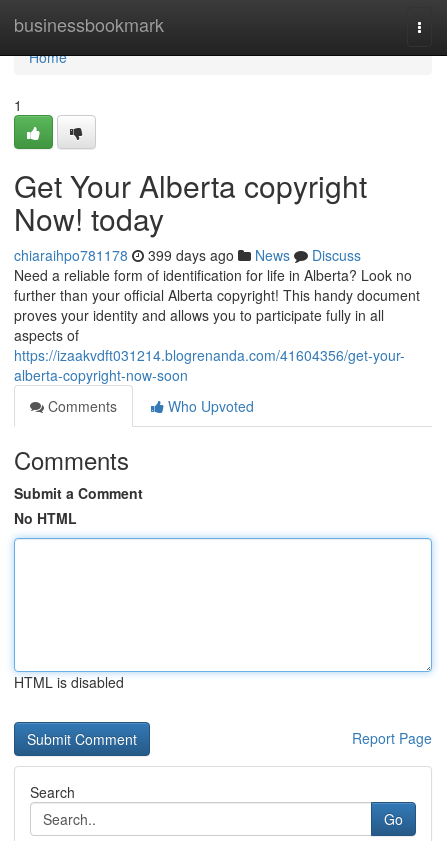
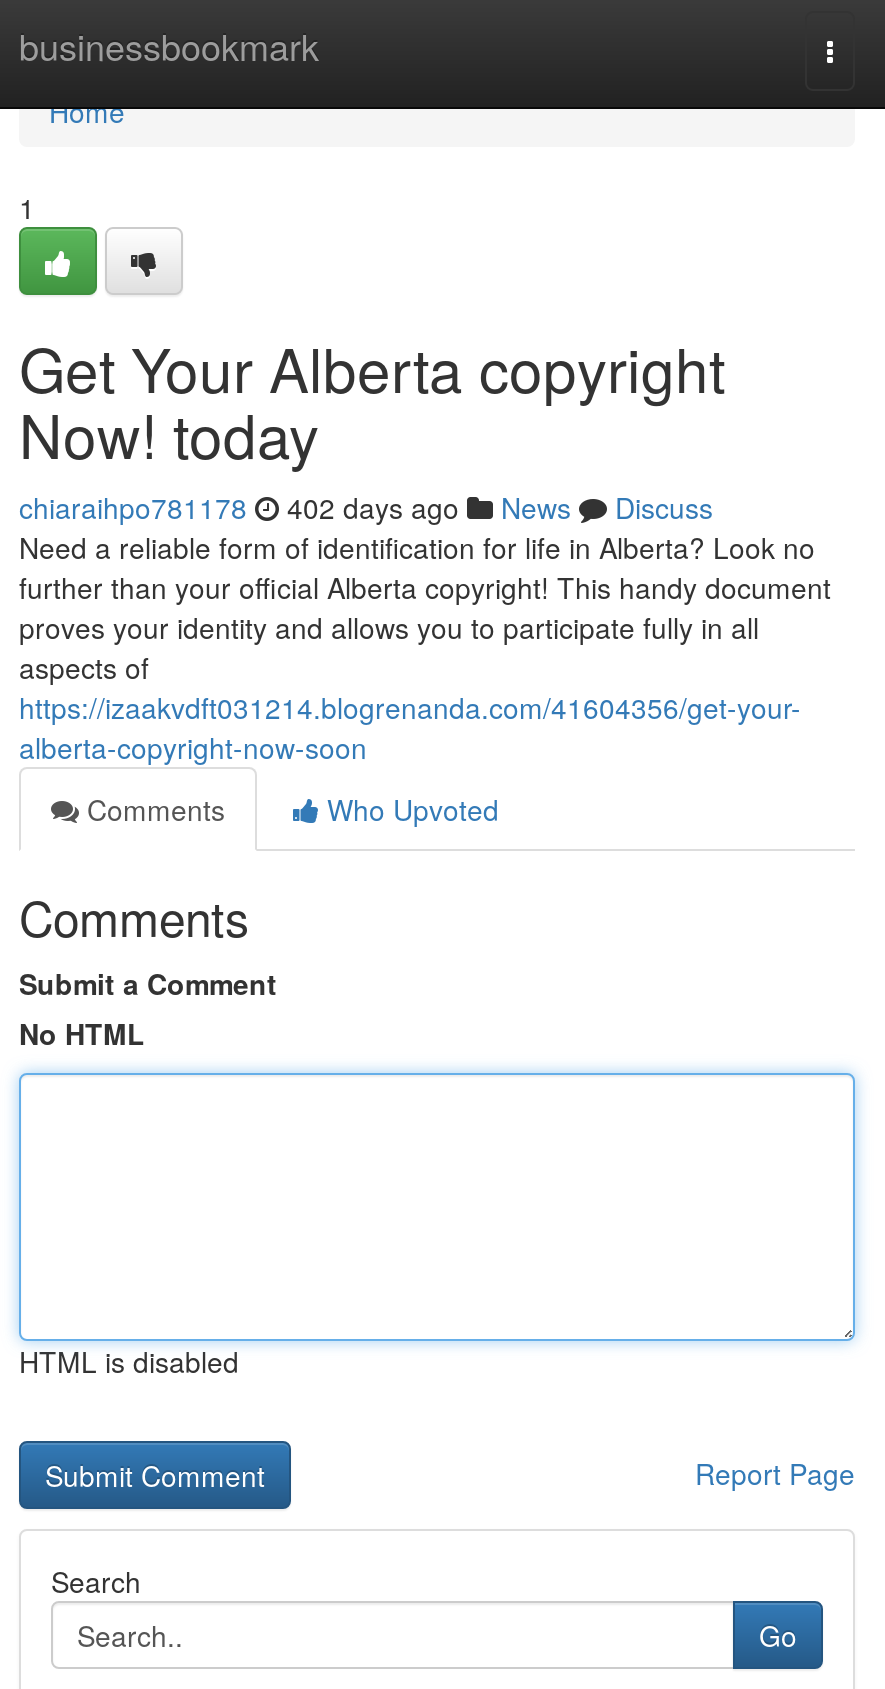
- chiaraihpo781178 399 days ago News Discuss
+ chiaraihpo781178 402 days ago News Discuss
